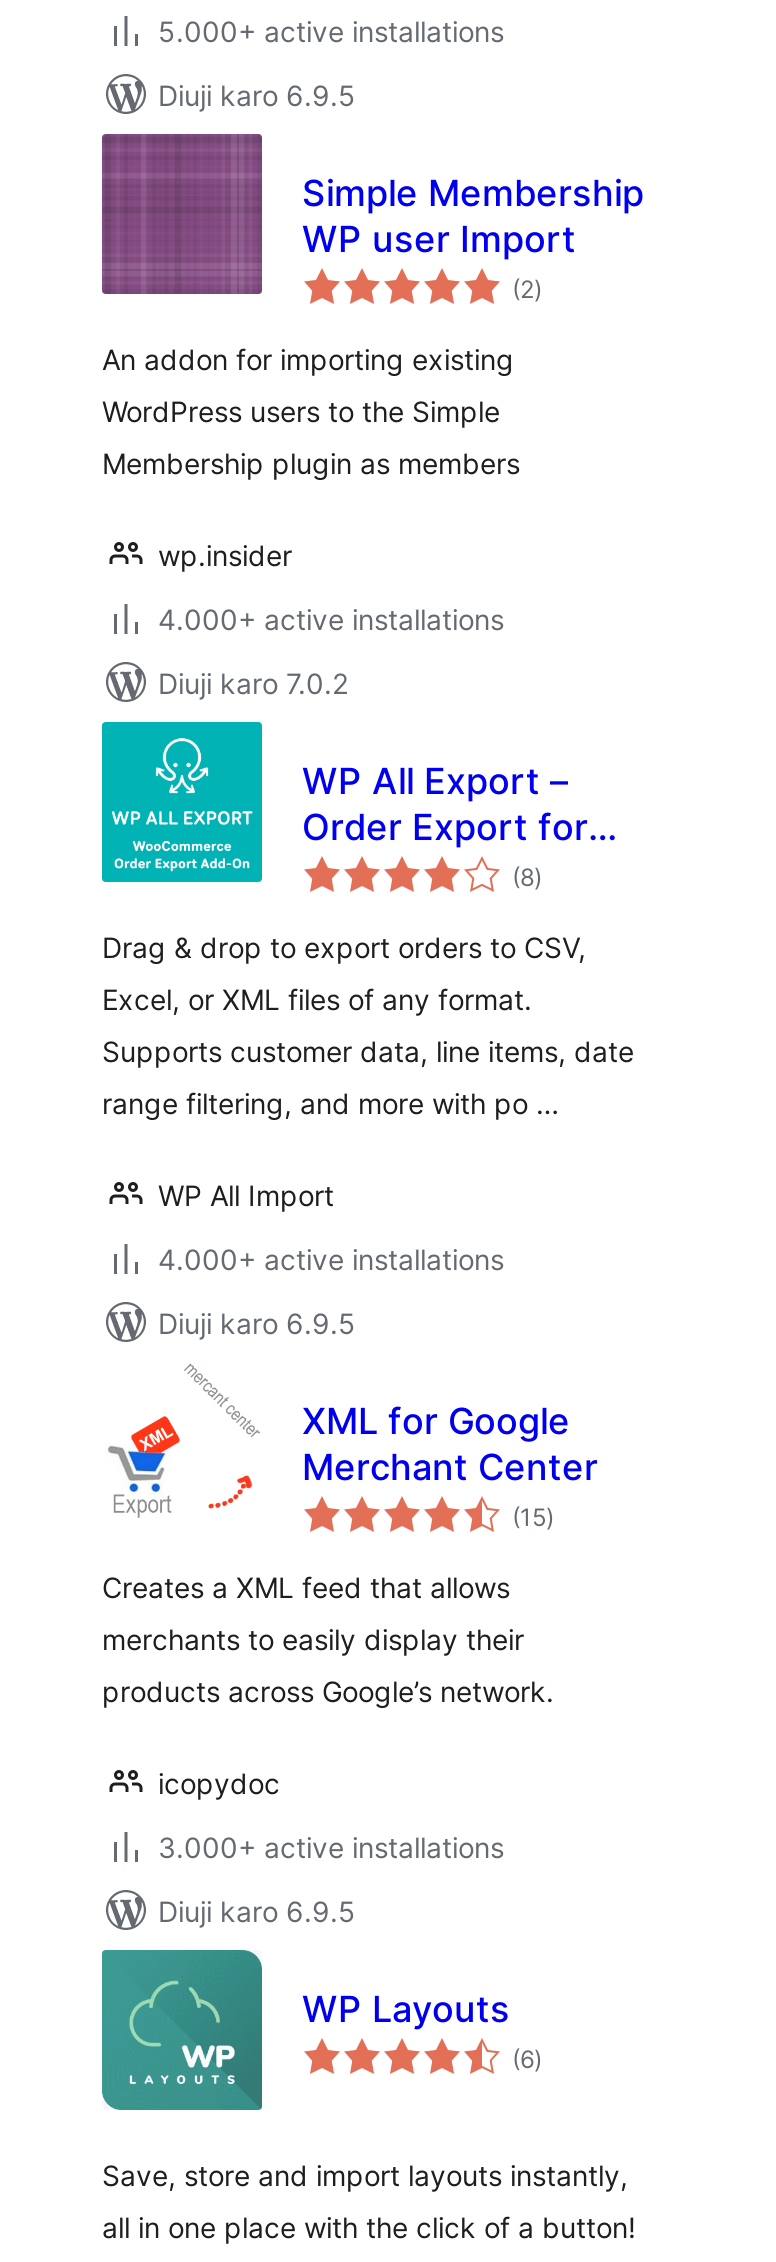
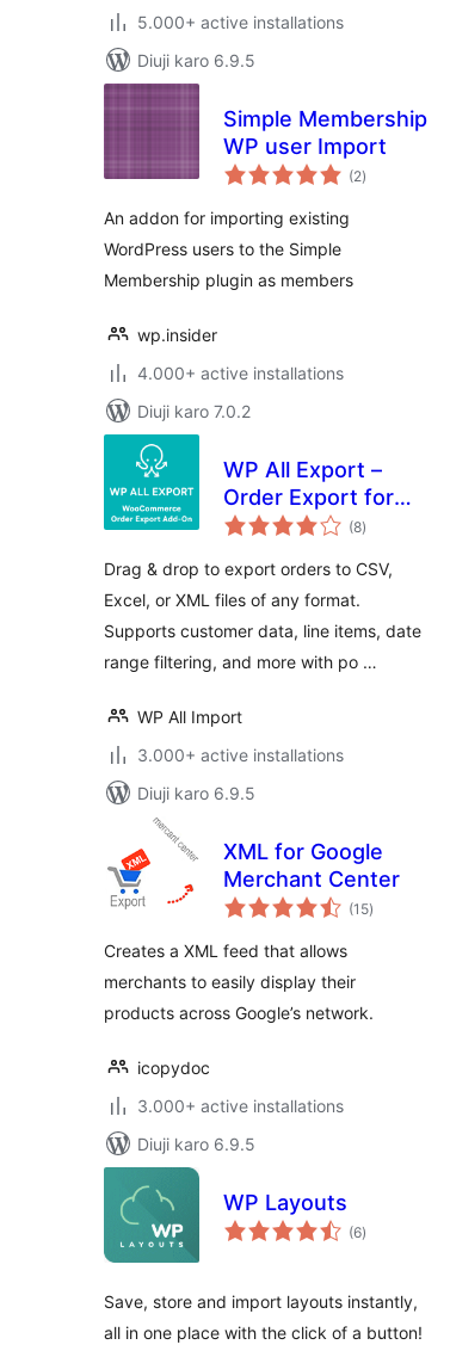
- 4.000+ active installations
+ 3.000+ active installations
